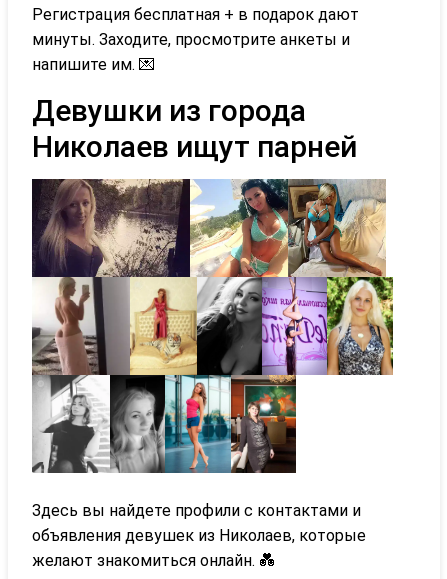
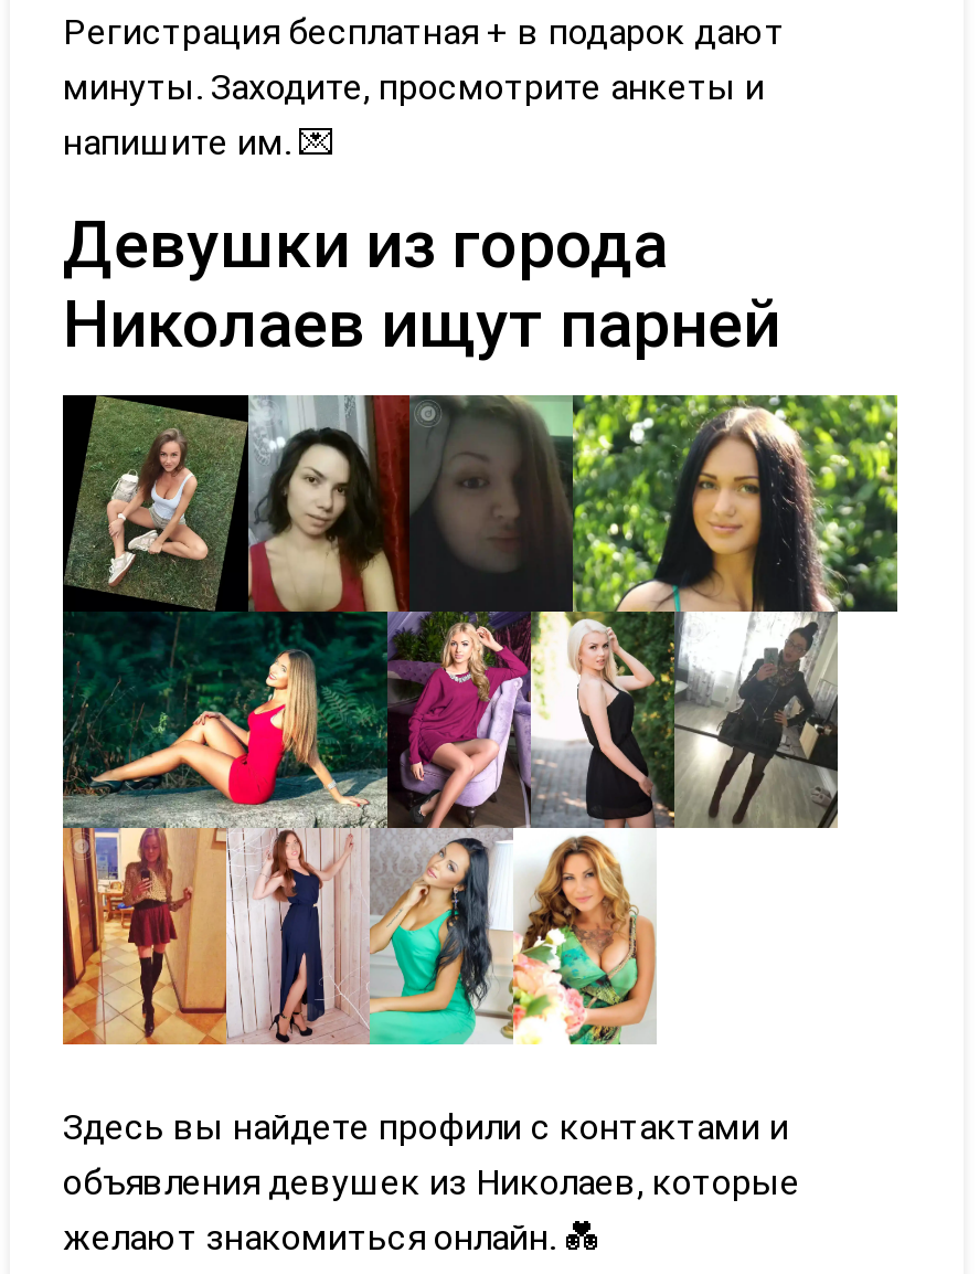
- [image]
+ [image]
